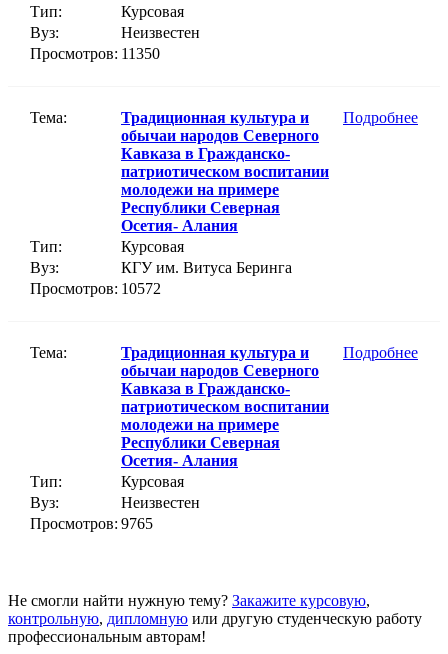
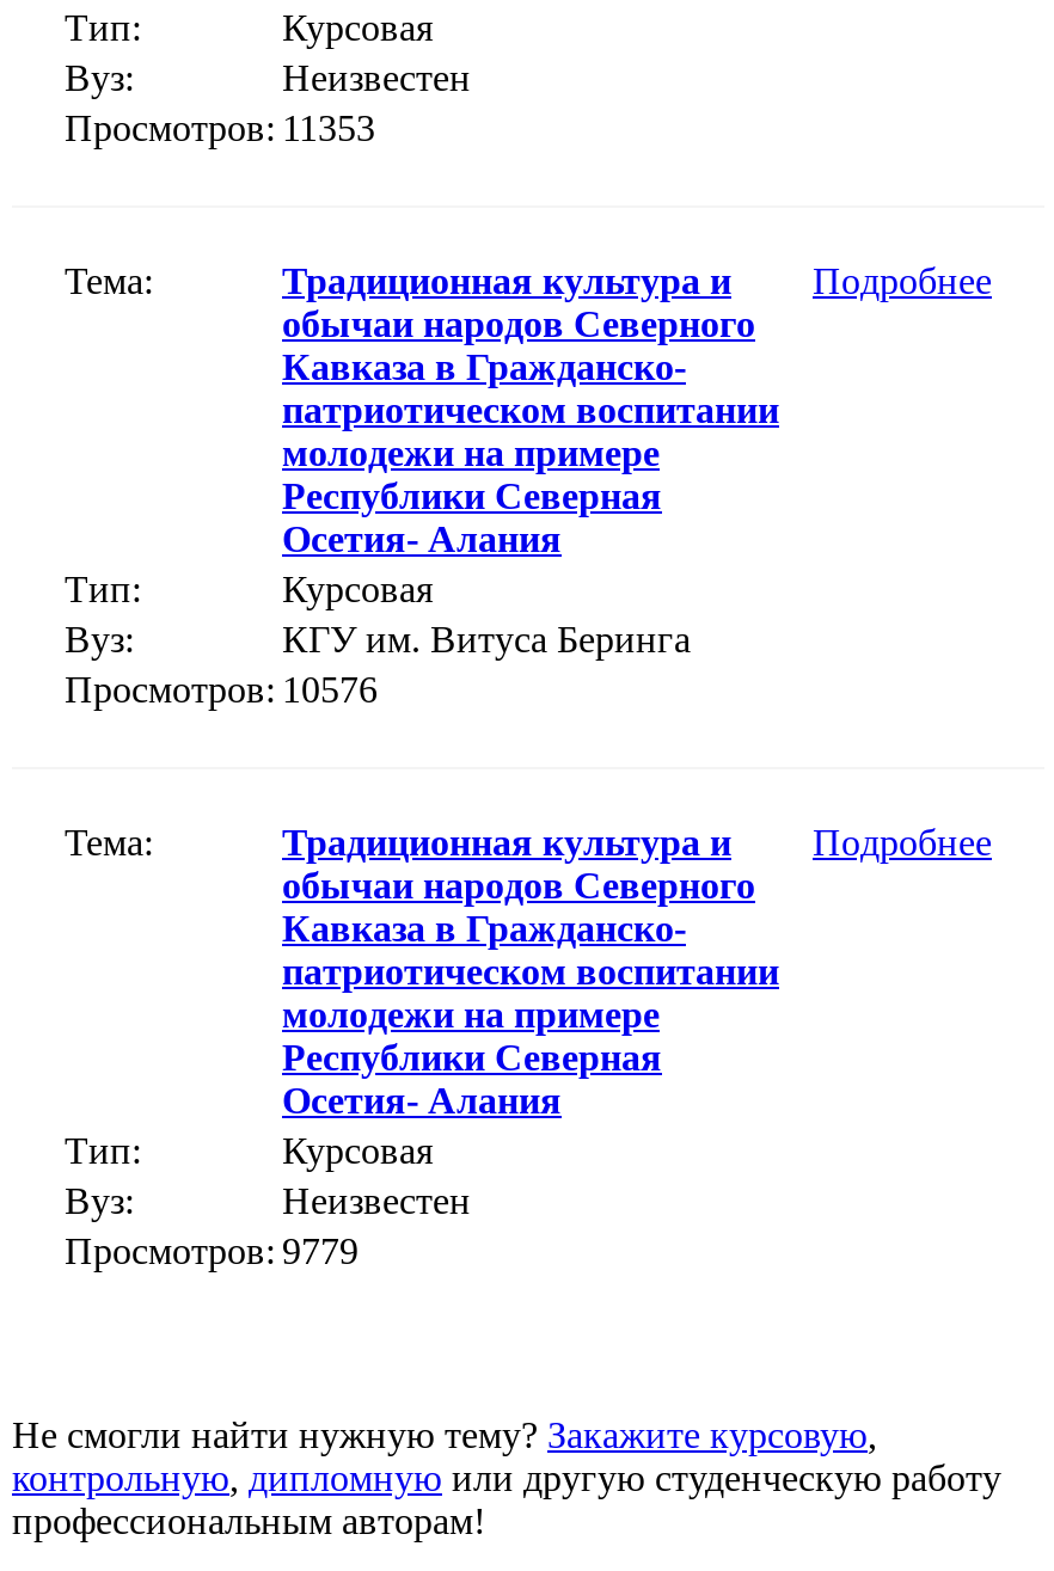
- Просмотров: 11350
+ Просмотров: 11353

- Просмотров: 10572
+ Просмотров: 10576

- Просмотров: 9765
+ Просмотров: 9779
